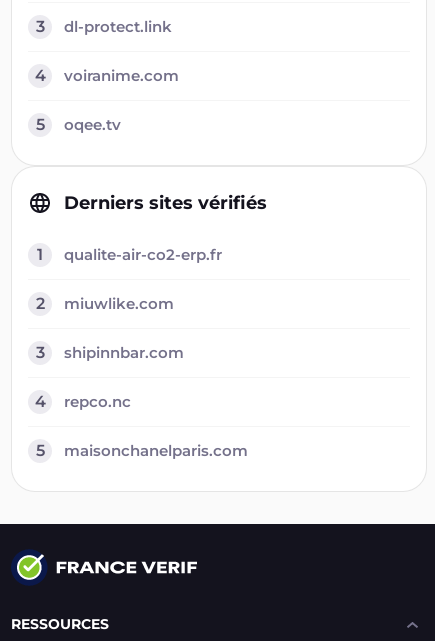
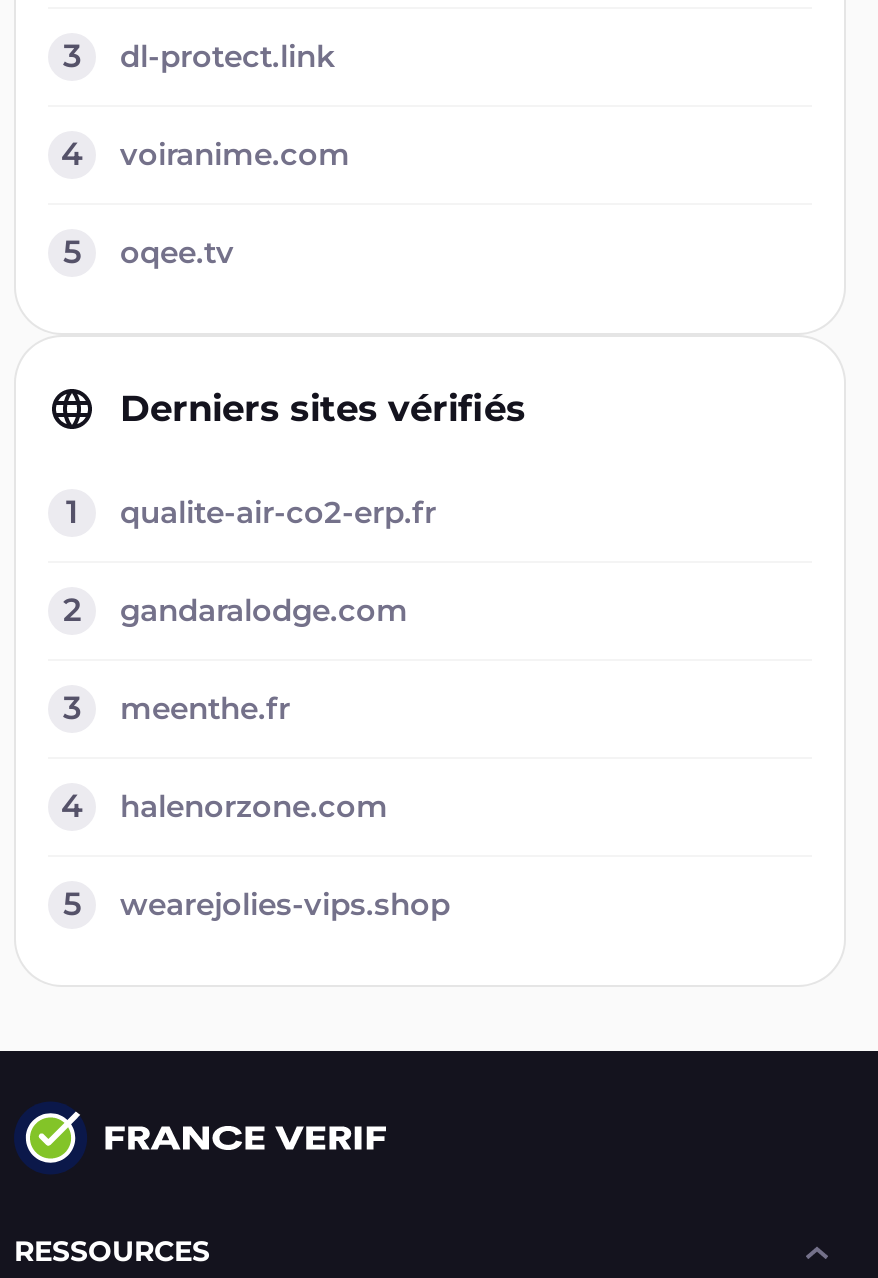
- miuwlike.com
+ gandaralodge.com

- shipinnbar.com
+ meenthe.fr

- repco.nc
+ halenorzone.com

- maisonchanelparis.com
+ wearejolies-vips.shop
